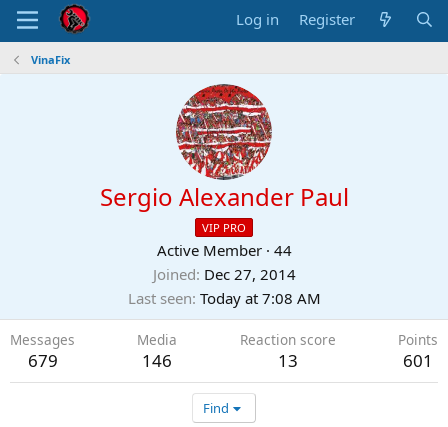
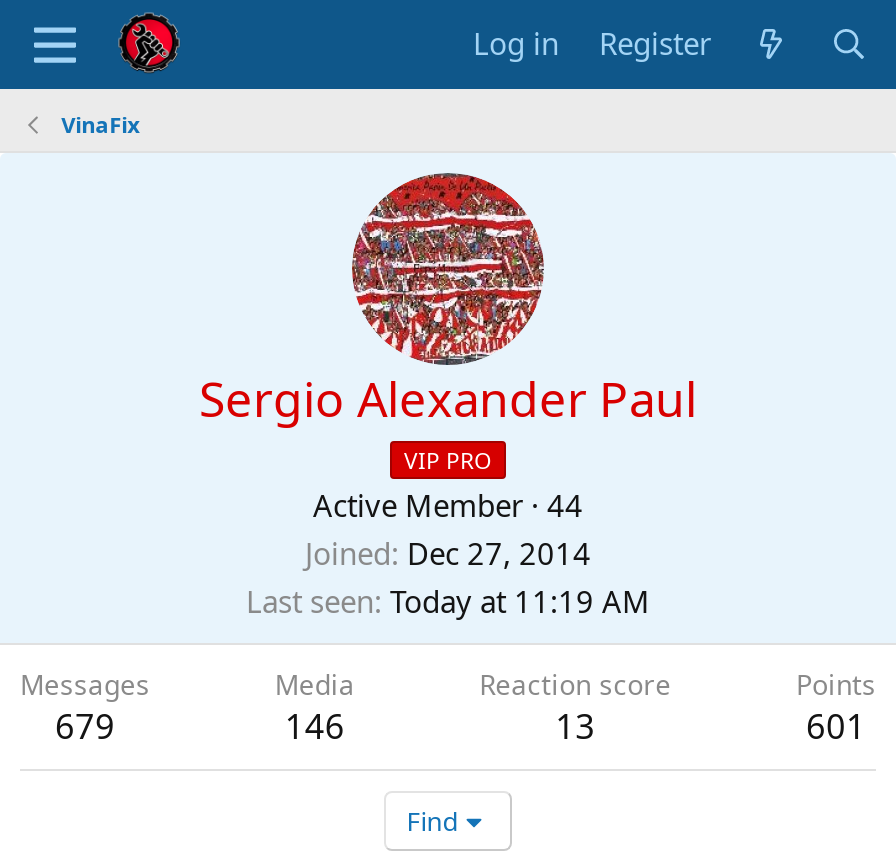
- Last seen Today at 7:08 AM
+ Last seen Today at 11:19 AM
